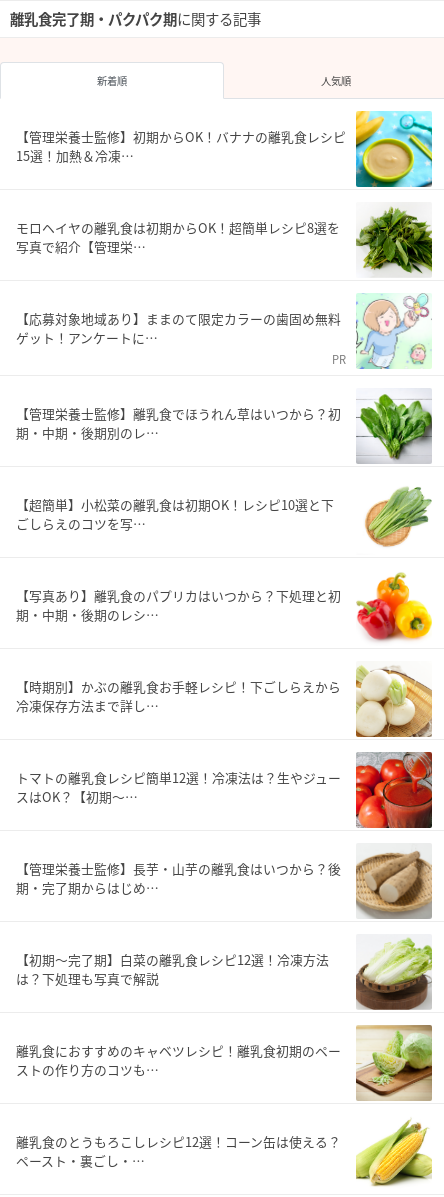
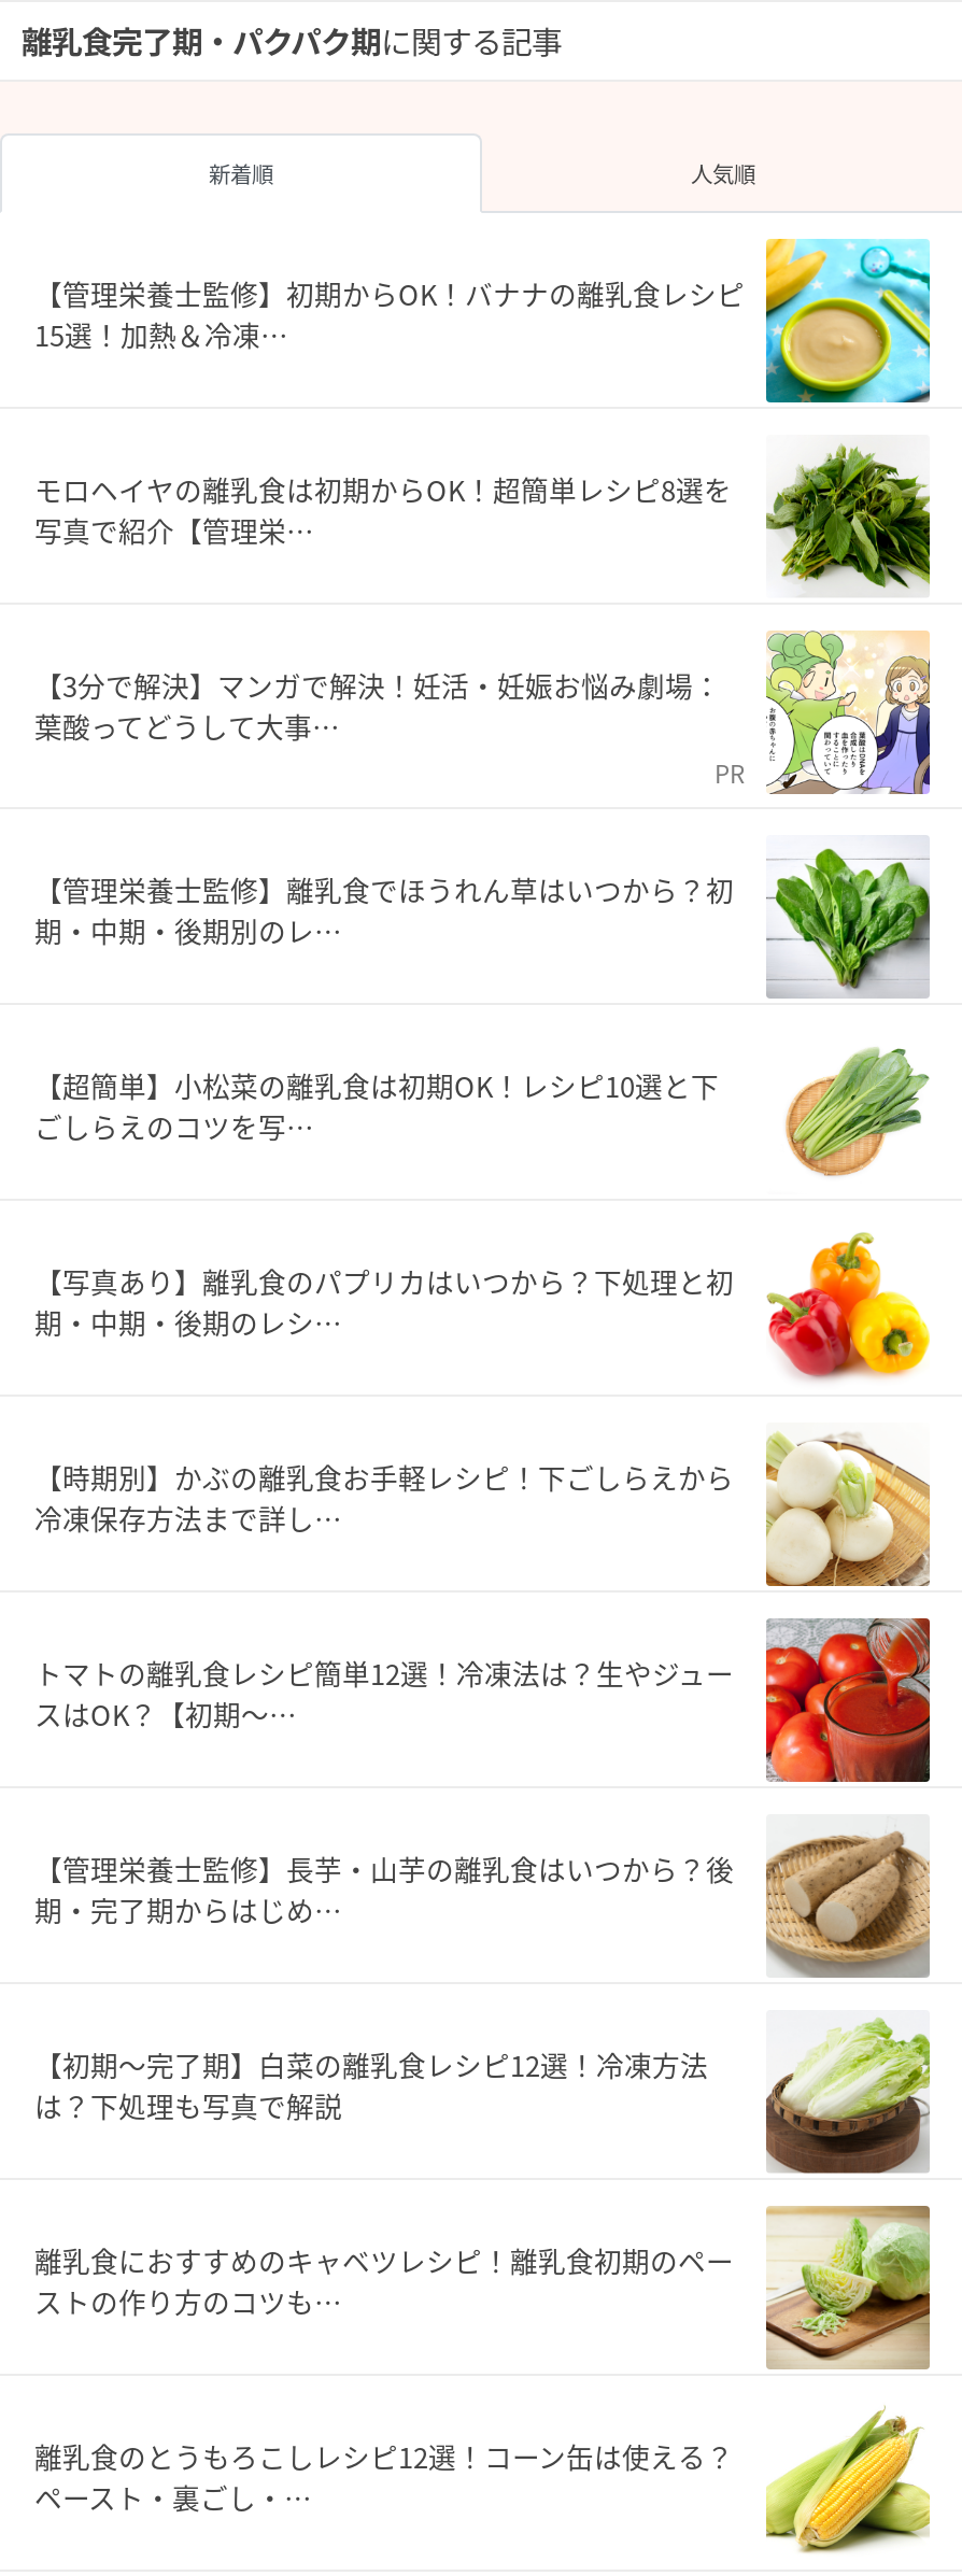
- [image]
- 【応募対象地域あり】ままのて限定カラーの歯固め無料
- ゲット！アンケートに…
+ [image]
+ 【3分で解決】マンガで解決！妊活・妊娠お悩み劇場：
+ 葉酸ってどうして大事…
